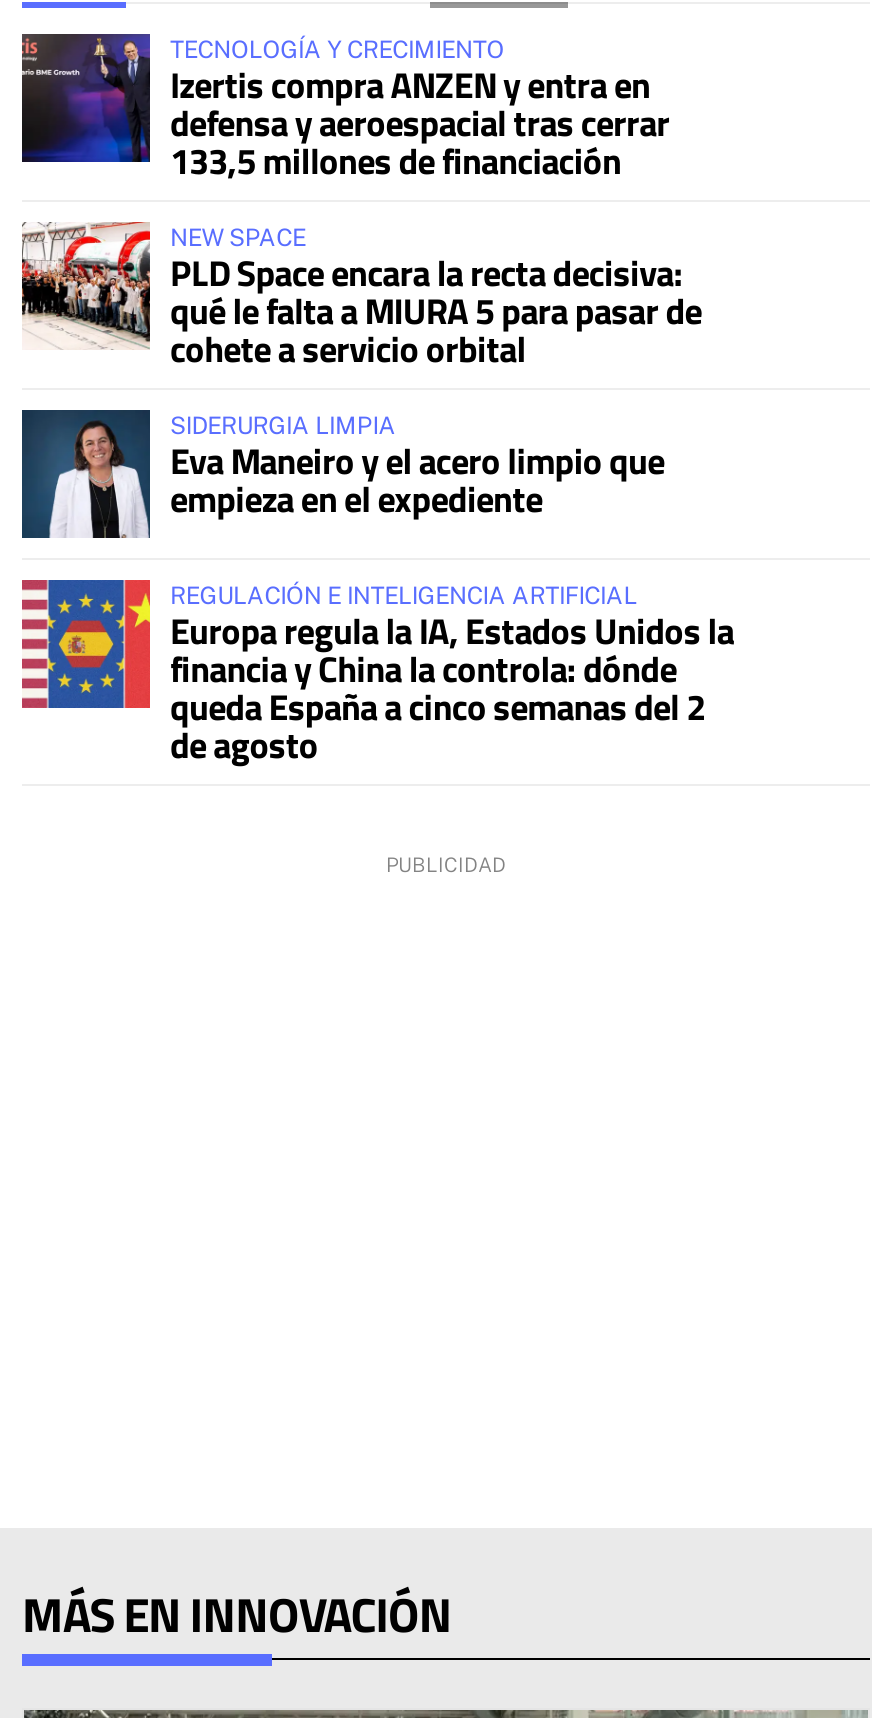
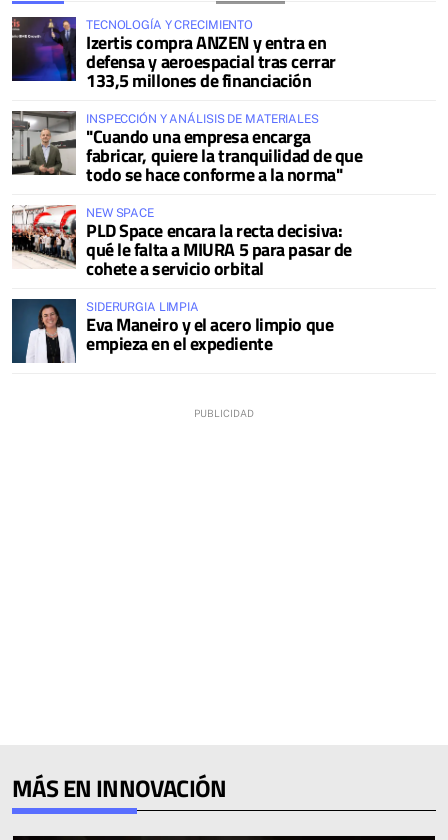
+ [image]
+ INSPECCIÓN Y ANÁLISIS DE MATERIALES
+ "Cuando una empresa encarga
+ fabricar, quiere la tranquilidad de que
+ todo se hace conforme a la norma"

moved down: [image] | NEW SPACE | PLD Space encara la recta decisiva: | qué le falta a MIURA 5 para pasar de | cohete a servicio orbital | SIDERURGIA LIMPIA | Eva Maneiro y el acero limpio que | empieza en el expediente

- [image]
- REGULACIÓN E INTELIGENCIA ARTIFICIAL
- Europa regula la IA, Estados Unidos la
- financia y China la controla: dónde
- queda España a cinco semanas del 2
- de agosto
